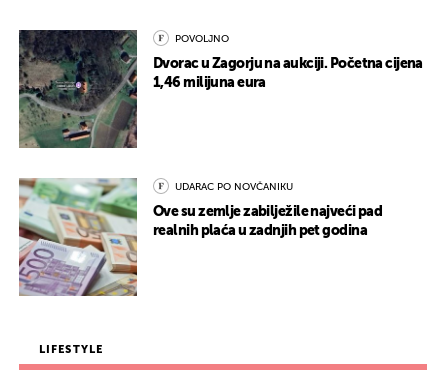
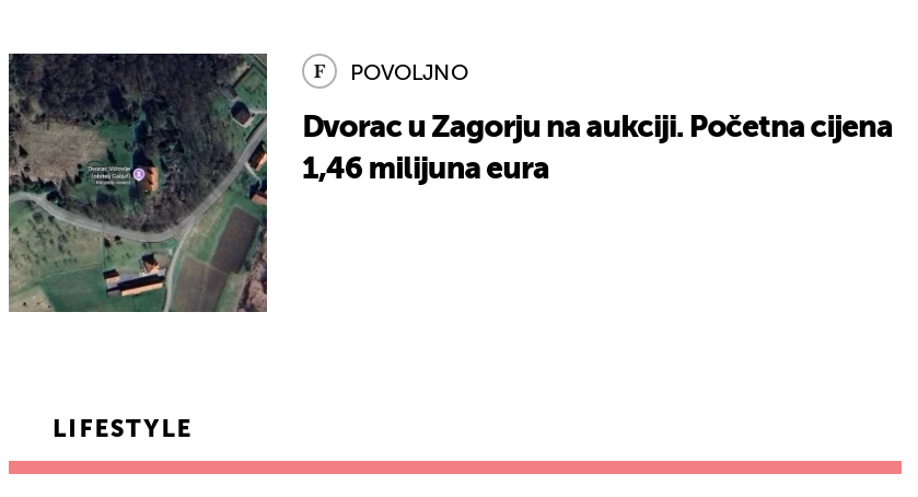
- [image]
- UDARAC PO NOVČANIKU
- Ove su zemlje zabilježile najveći pad
- realnih plaća u zadnjih pet godina
